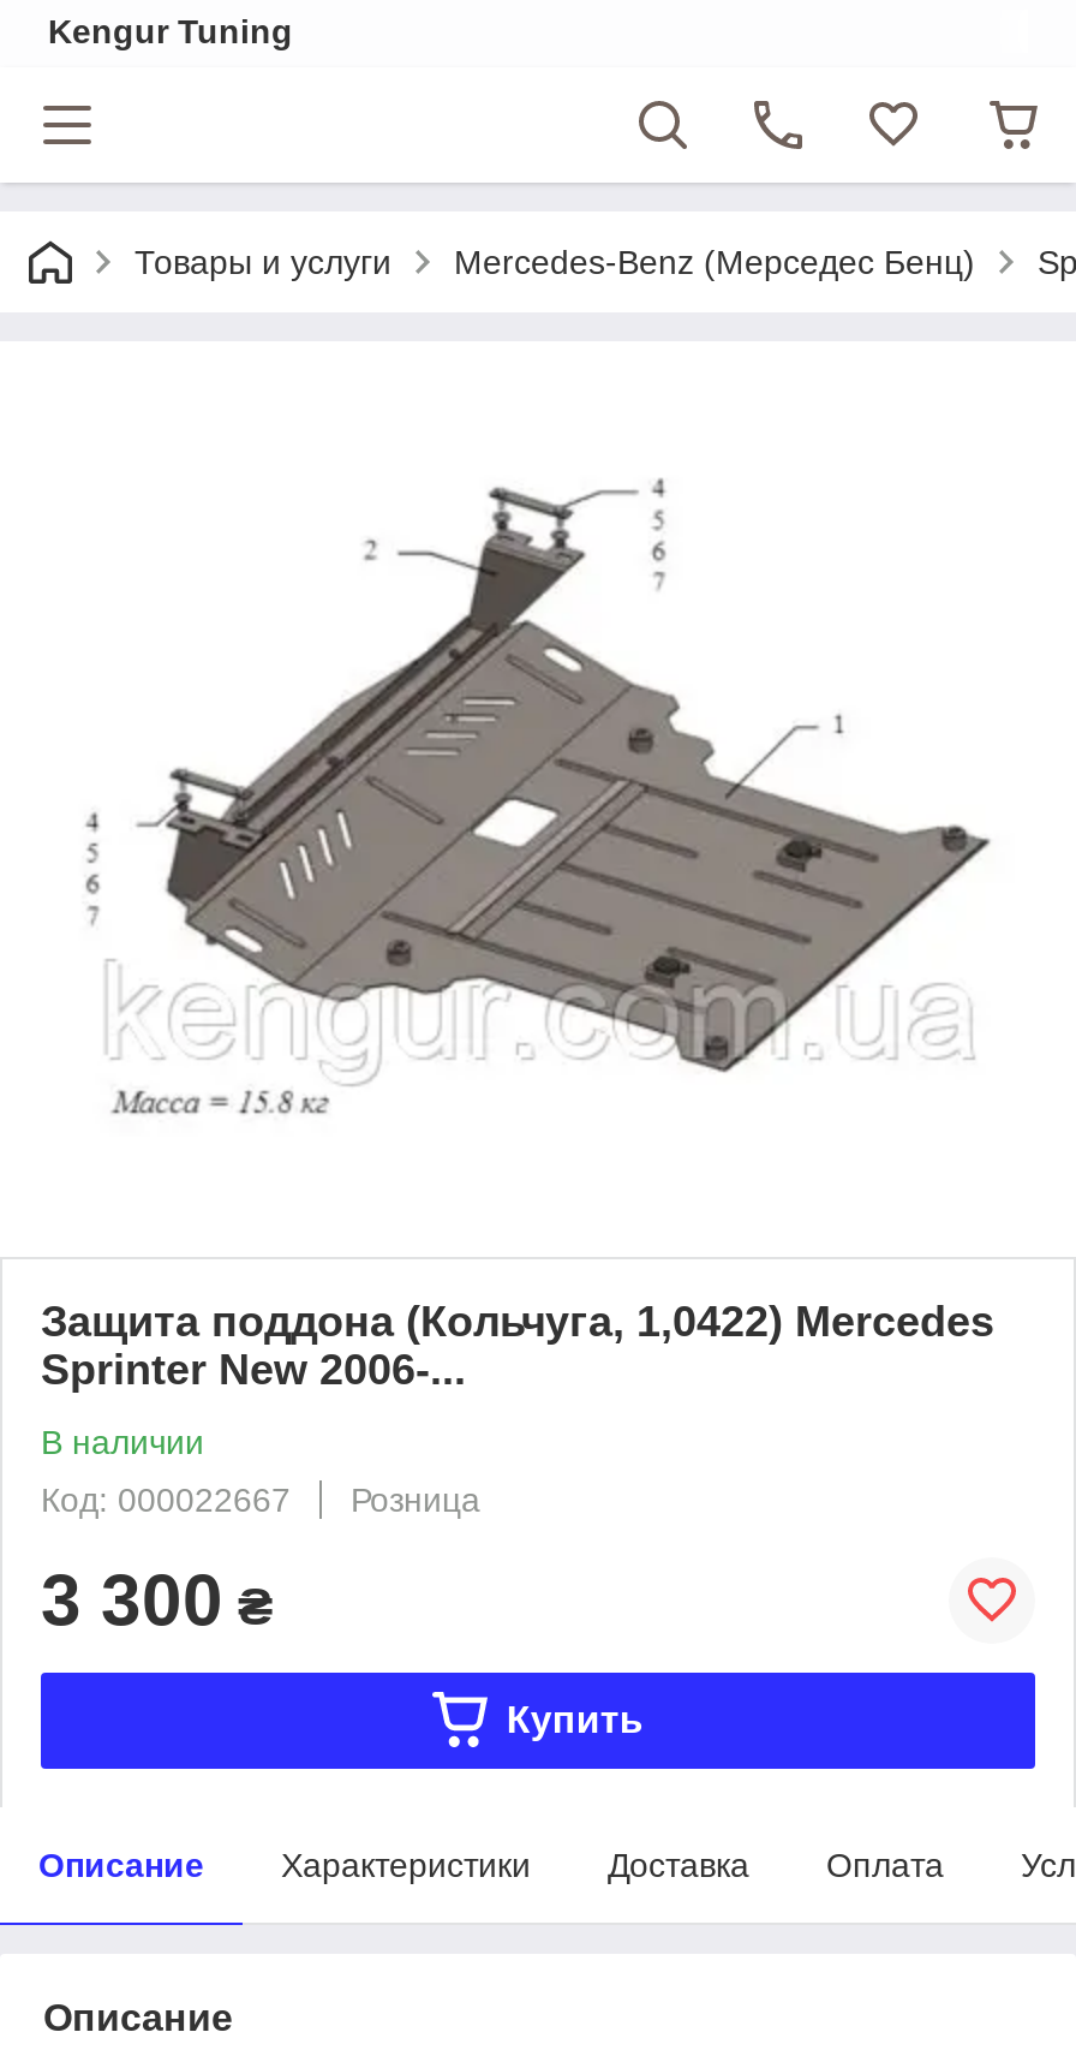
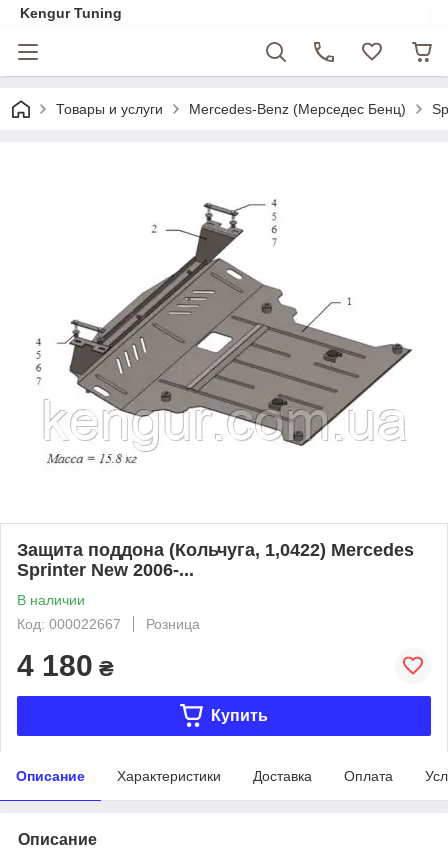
- 3 300 ₴
+ 4 180 ₴
